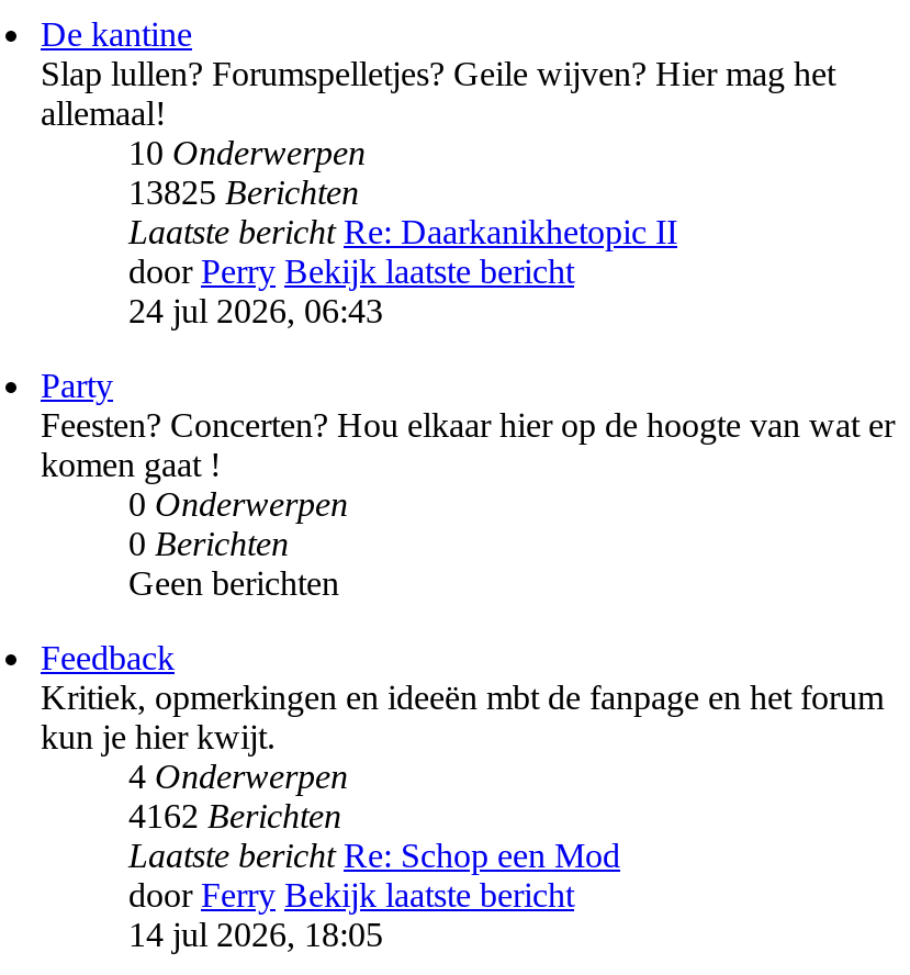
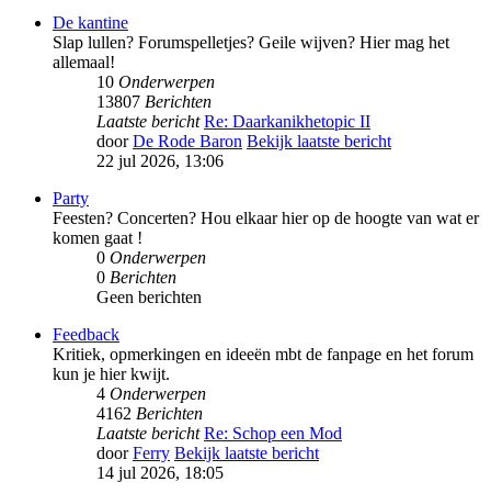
- 13825 Berichten
+ 13807 Berichten

- door Perry Bekijk laatste bericht
- 24 jul 2026, 06:43
+ door De Rode Baron Bekijk laatste bericht
+ 22 jul 2026, 13:06
